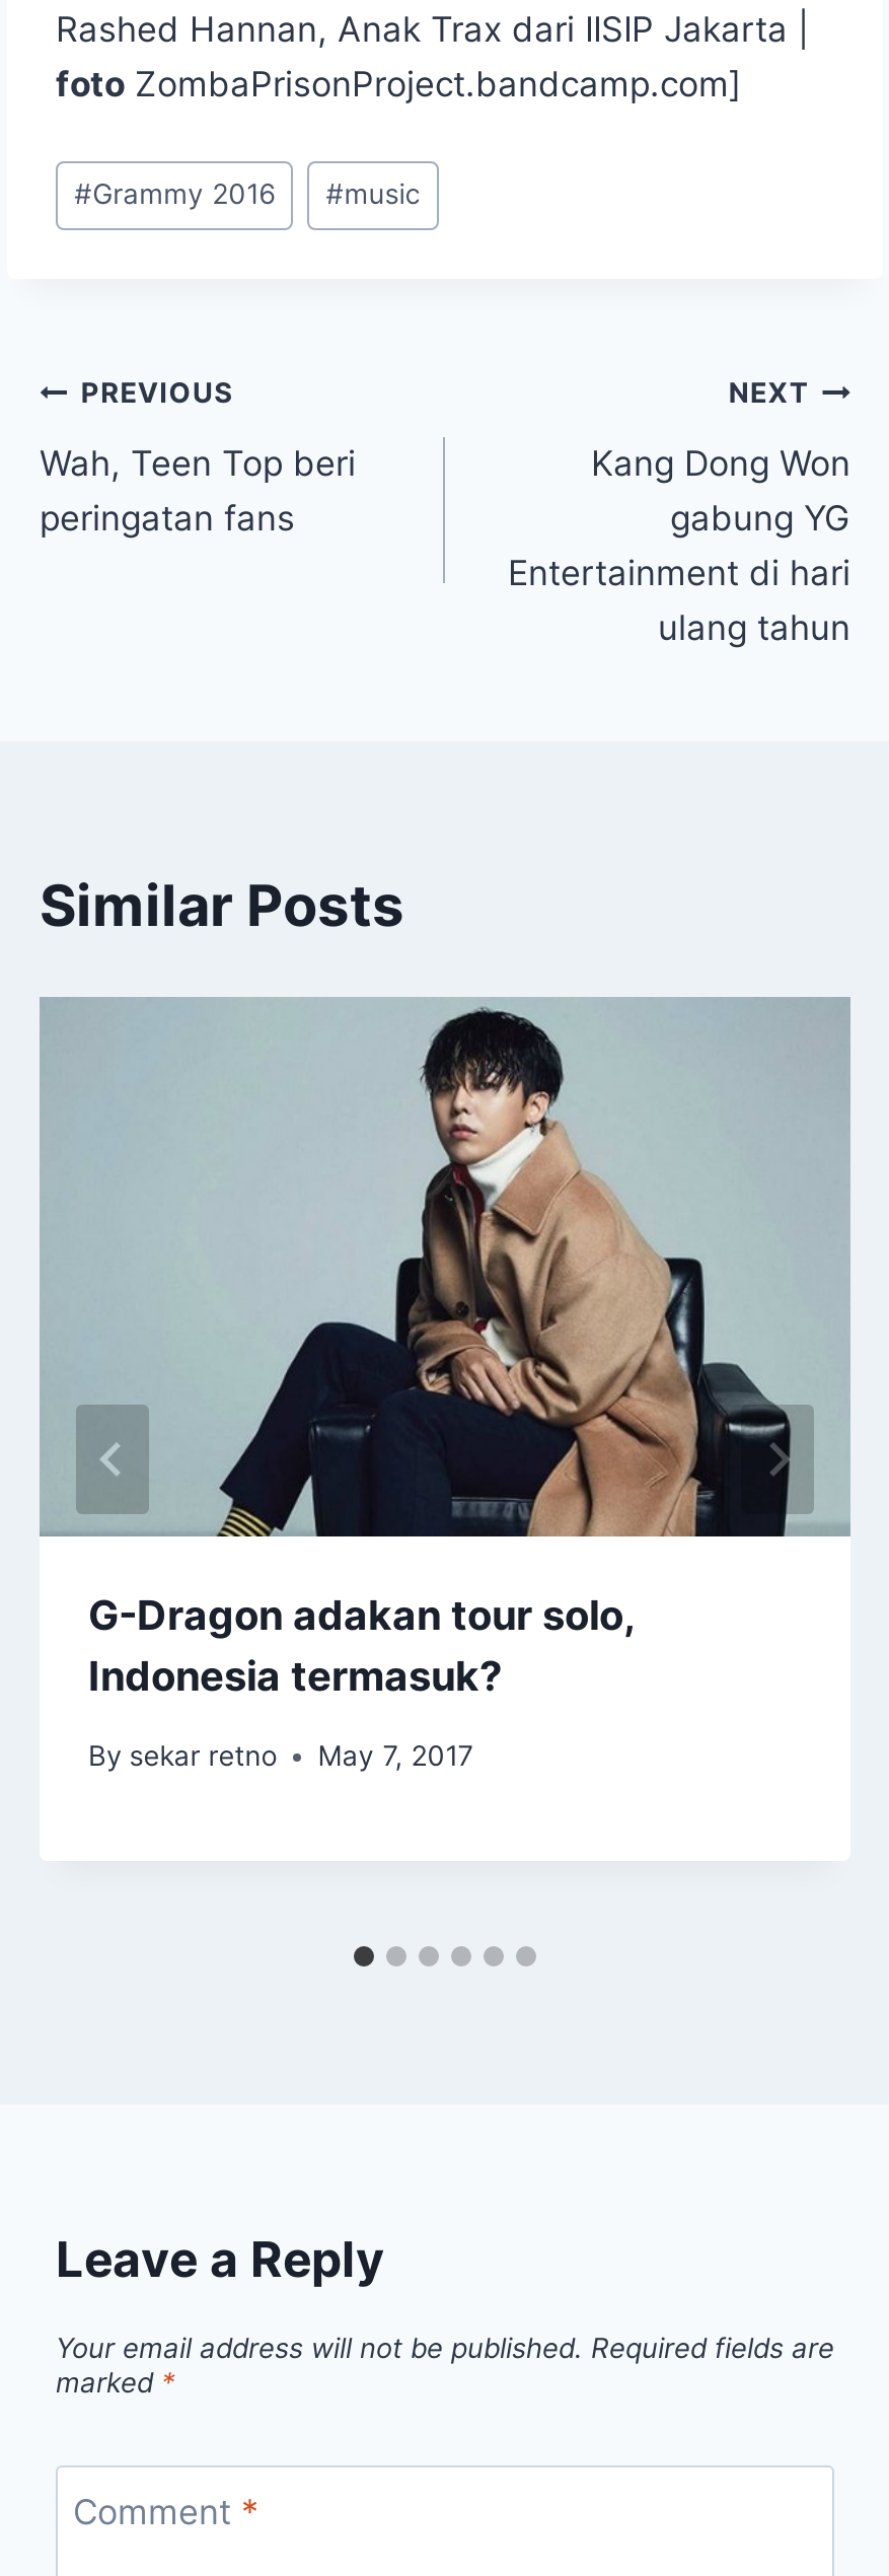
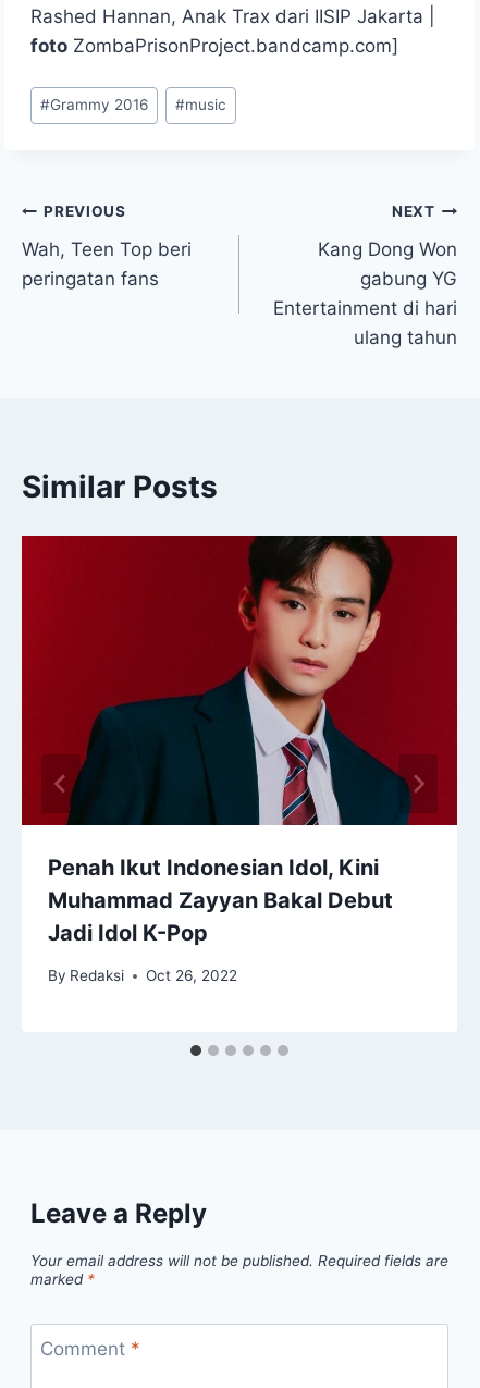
- [image]
- G-Dragon adakan tour solo,
- Indonesia termasuk?
+ [image]
+ Penah Ikut Indonesian Idol, Kini
+ Muhammad Zayyan Bakal Debut
+ Jadi Idol K-Pop

- By sekar retno
- May 7, 2017
+ By Redaksi
+ Oct 26, 2022
